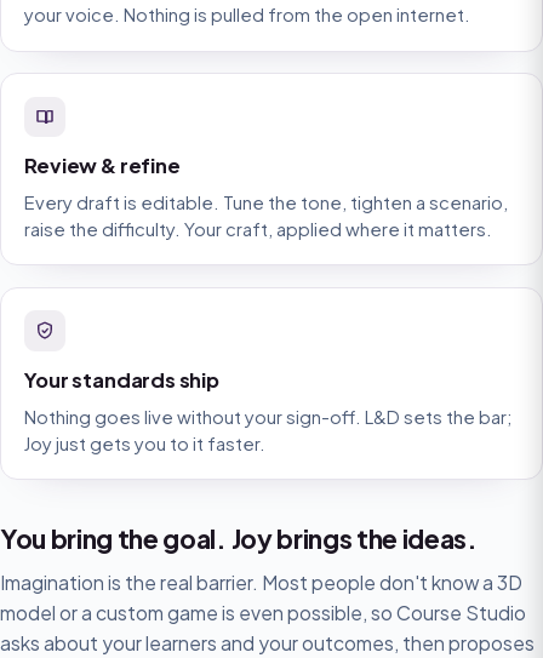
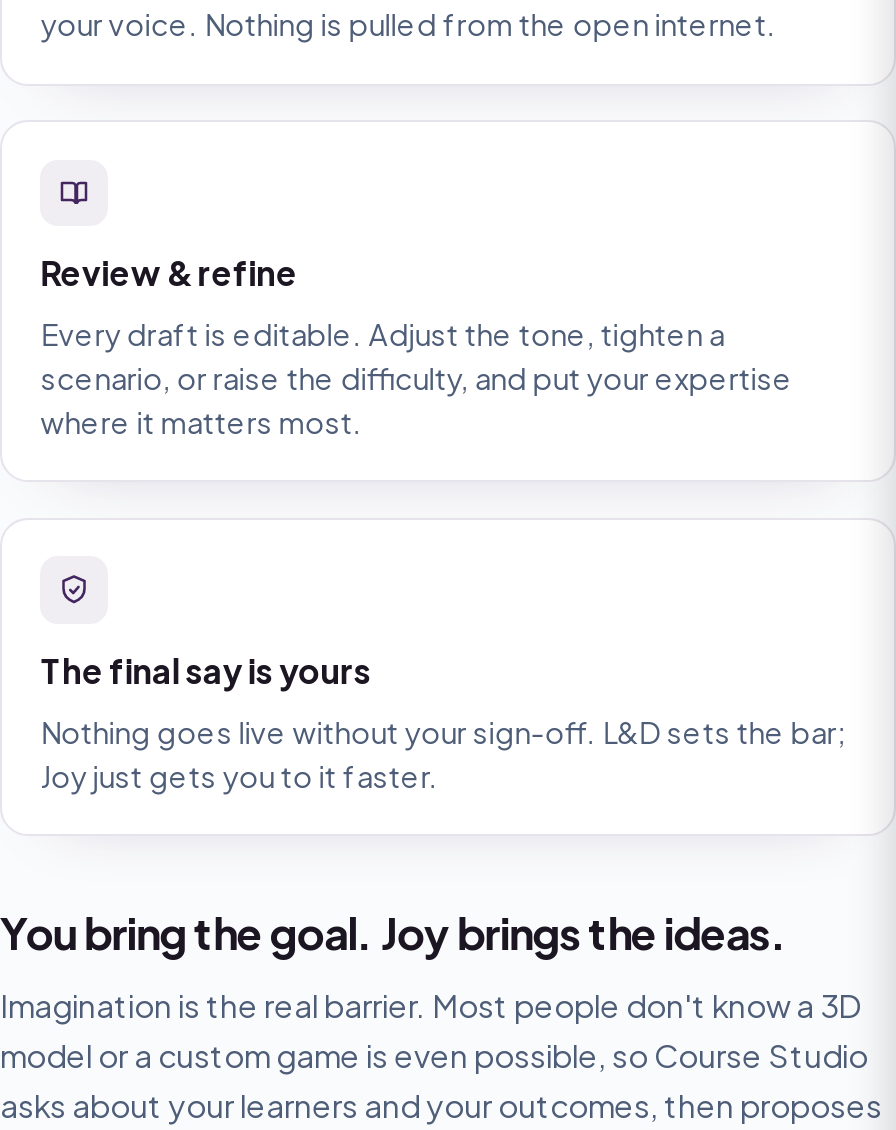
- Every draft is editable. Tune the tone, tighten a scenario,
- raise the difficulty. Your craft, applied where it matters.
+ Every draft is editable. Adjust the tone, tighten a
+ scenario, or raise the difficulty, and put your expertise
+ where it matters most.

- Your standards ship
+ The final say is yours
